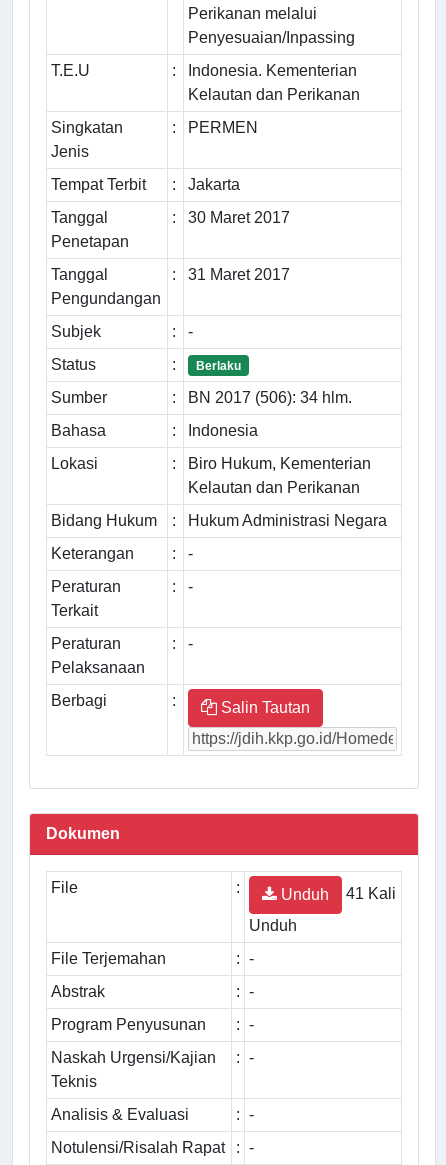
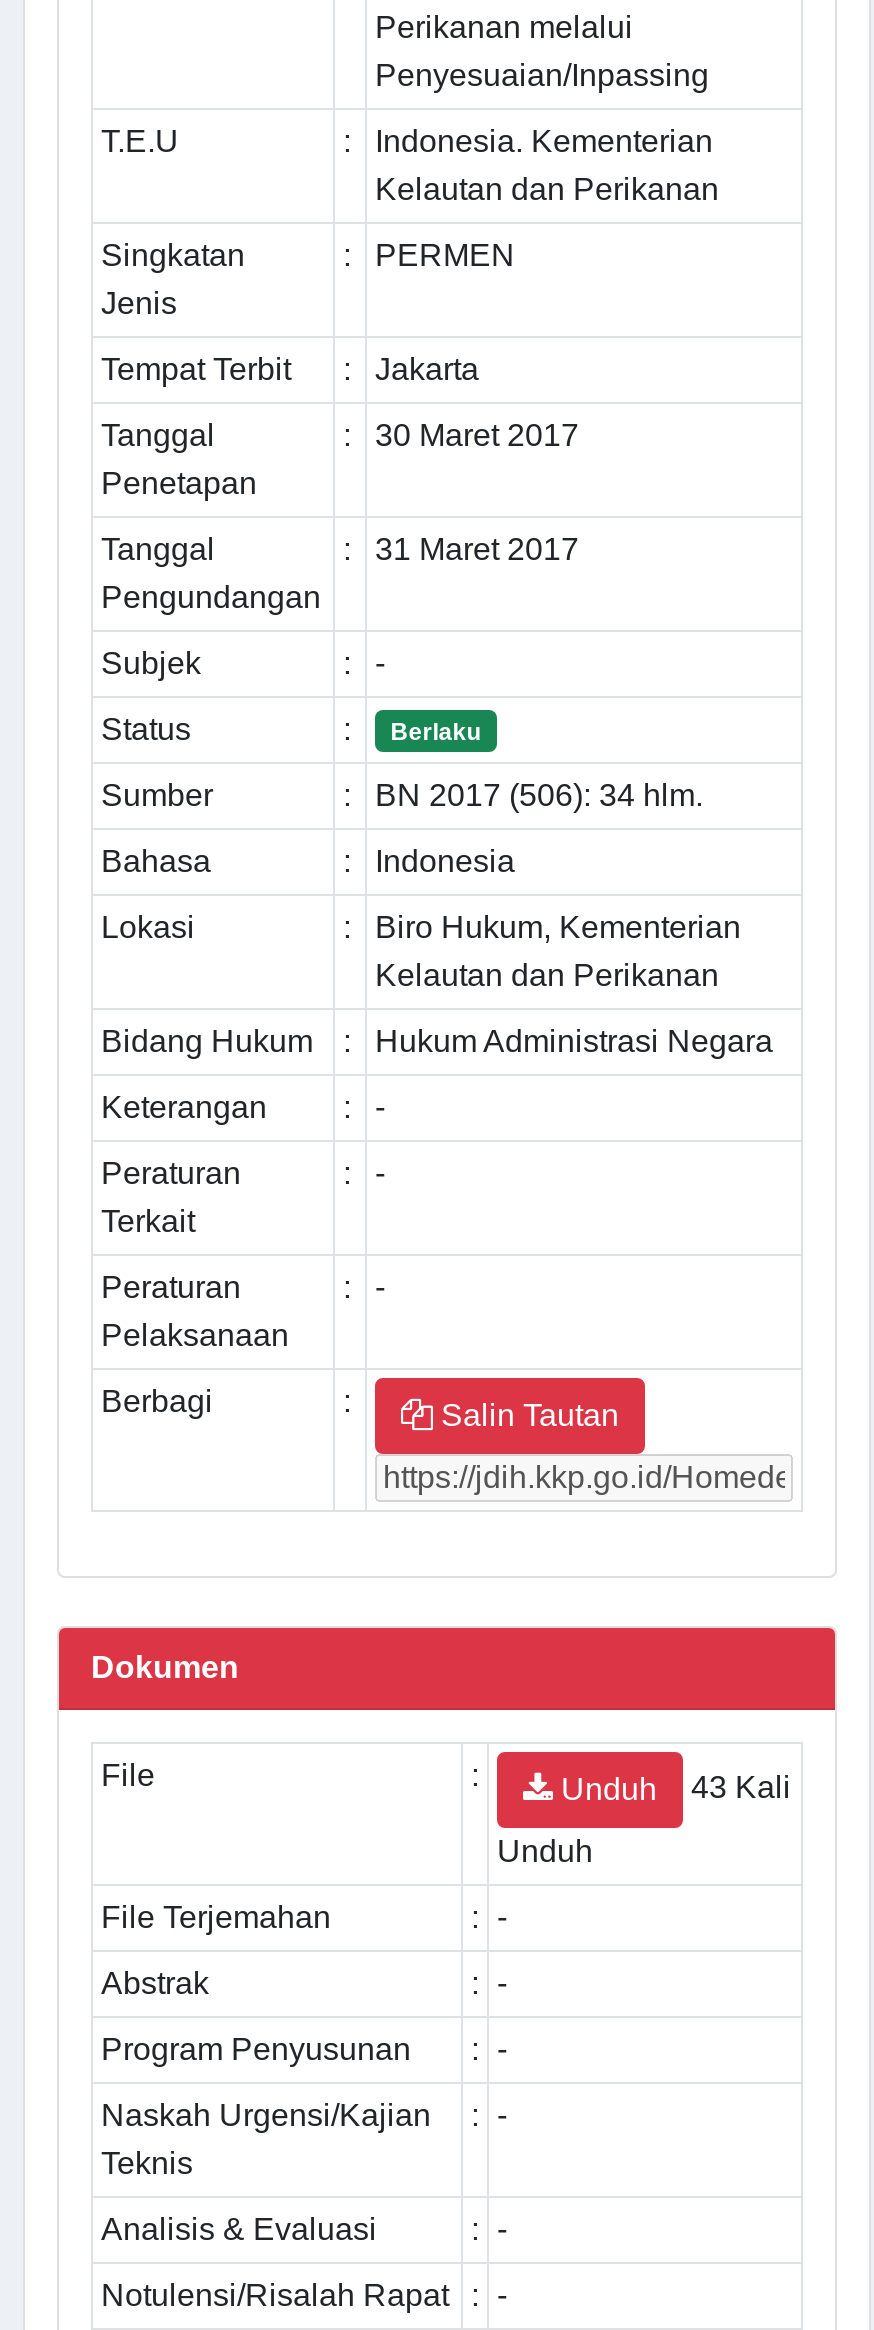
- Unduh 41 Kali
+ Unduh 43 Kali
